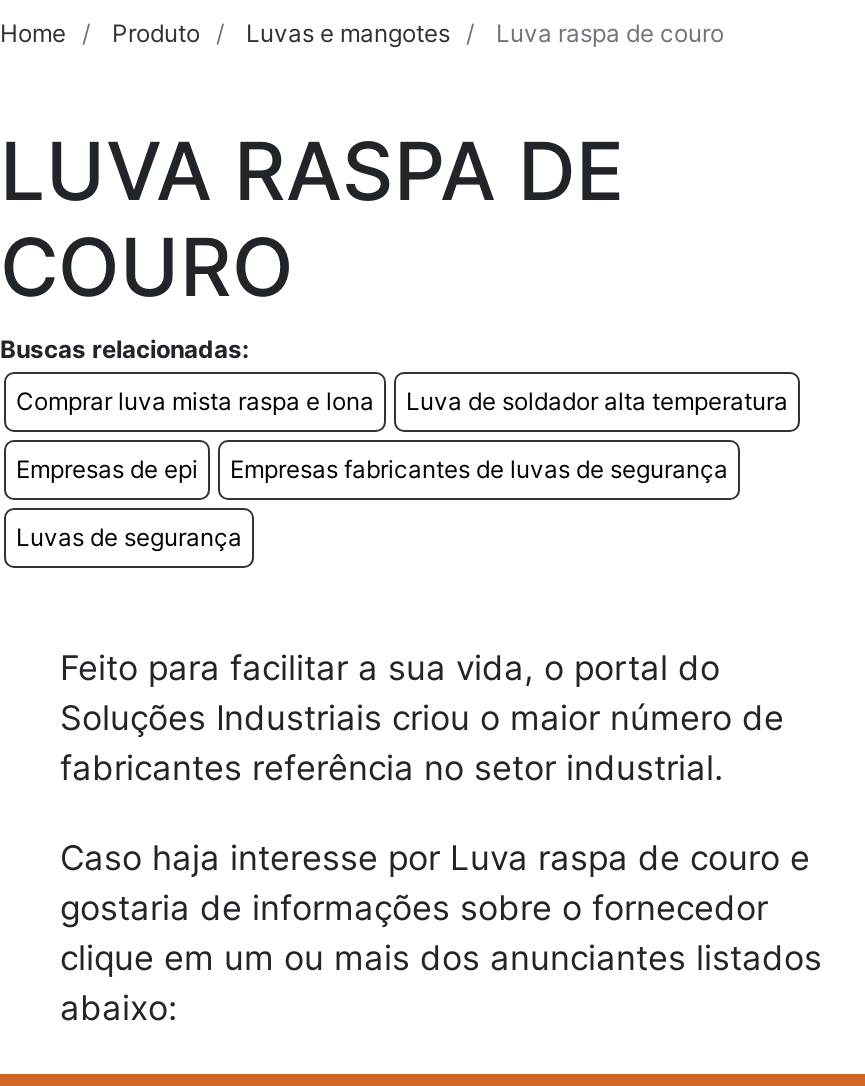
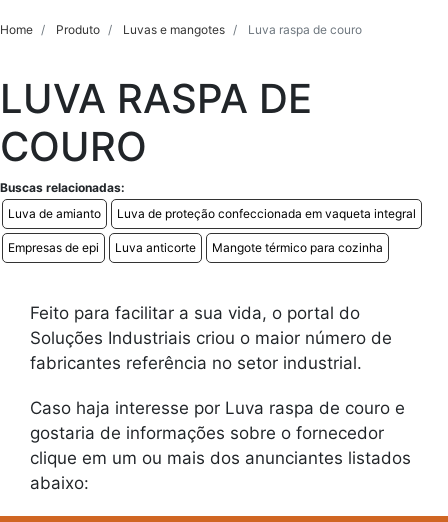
- Comprar luva mista raspa e lona
- Luva de soldador alta temperatura
+ Luva de amianto
+ Luva de proteção confeccionada em vaqueta integral

- Empresas fabricantes de luvas de segurança
- Luvas de segurança
+ Luva anticorte
+ Mangote térmico para cozinha
